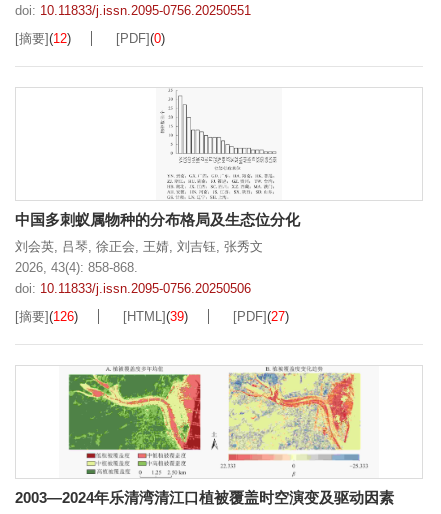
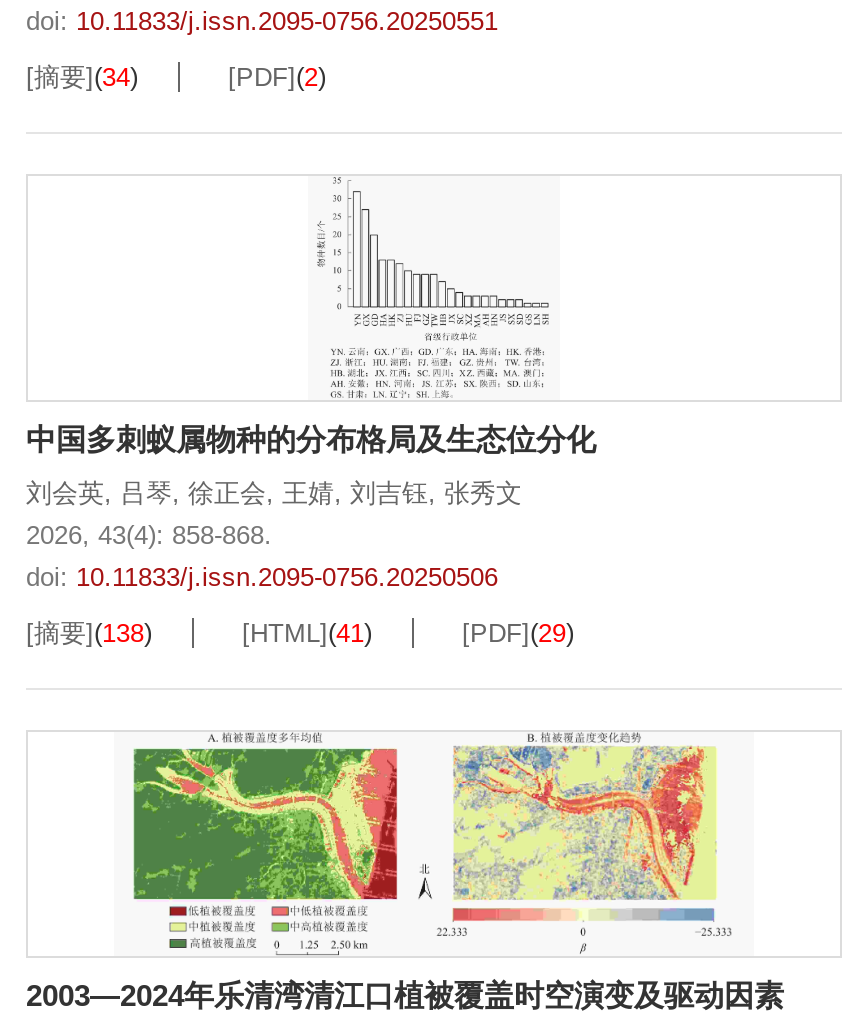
- [摘要](12)
+ [摘要](34)

- [PDF](0)
+ [PDF](2)

- [摘要](126)
+ [摘要](138)

- [HTML](39)
+ [HTML](41)

- [PDF](27)
+ [PDF](29)
